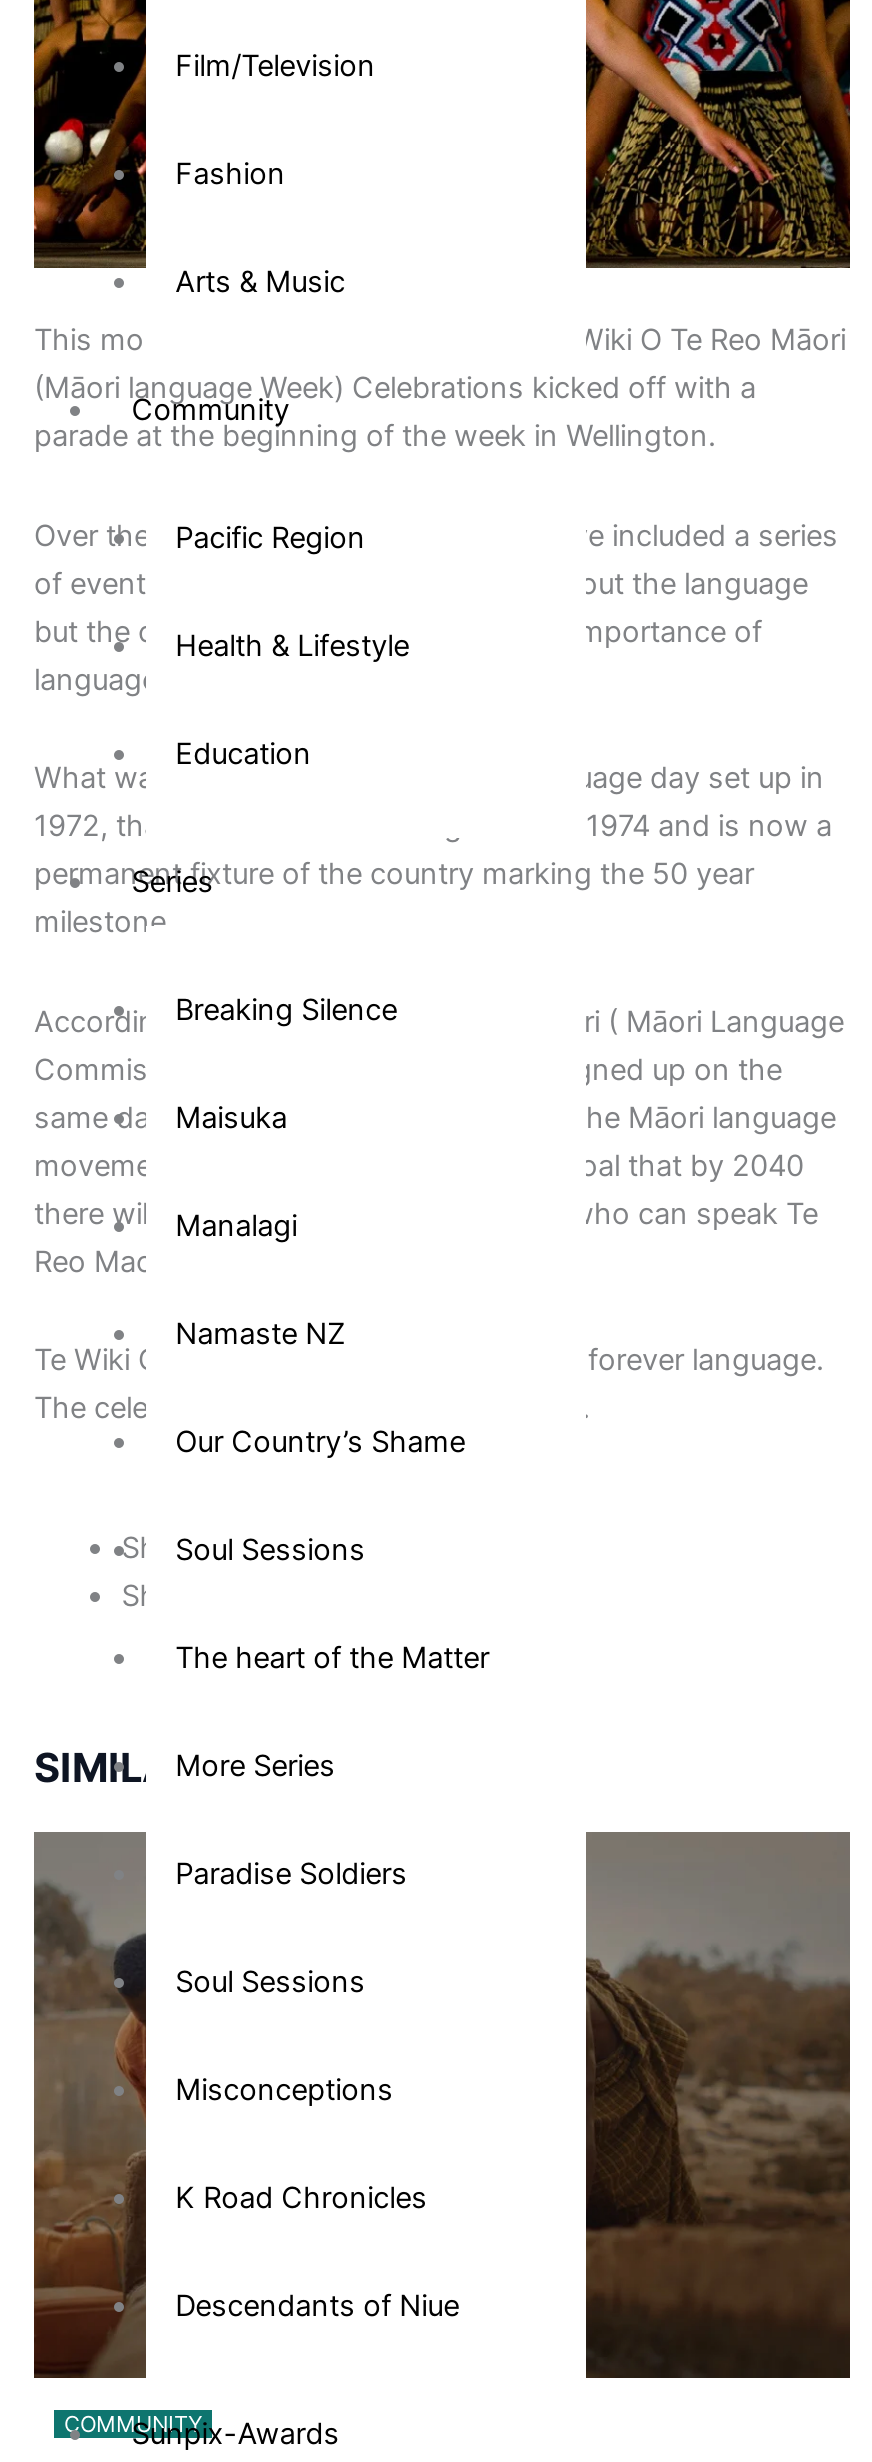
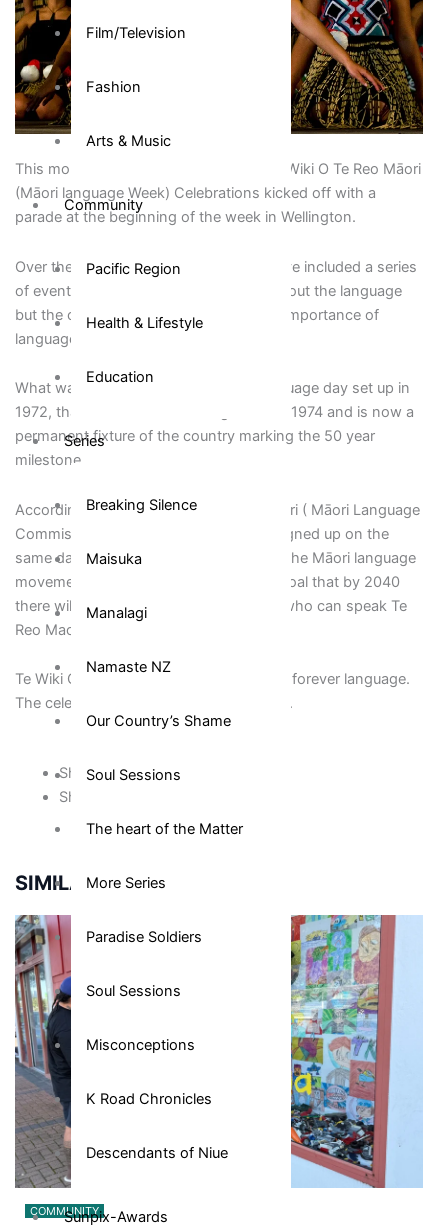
- [image]
+ [image]

- [image]
+ [image]
